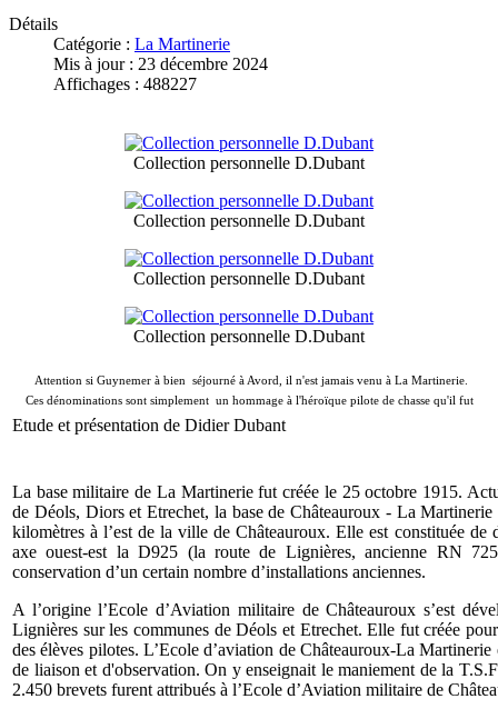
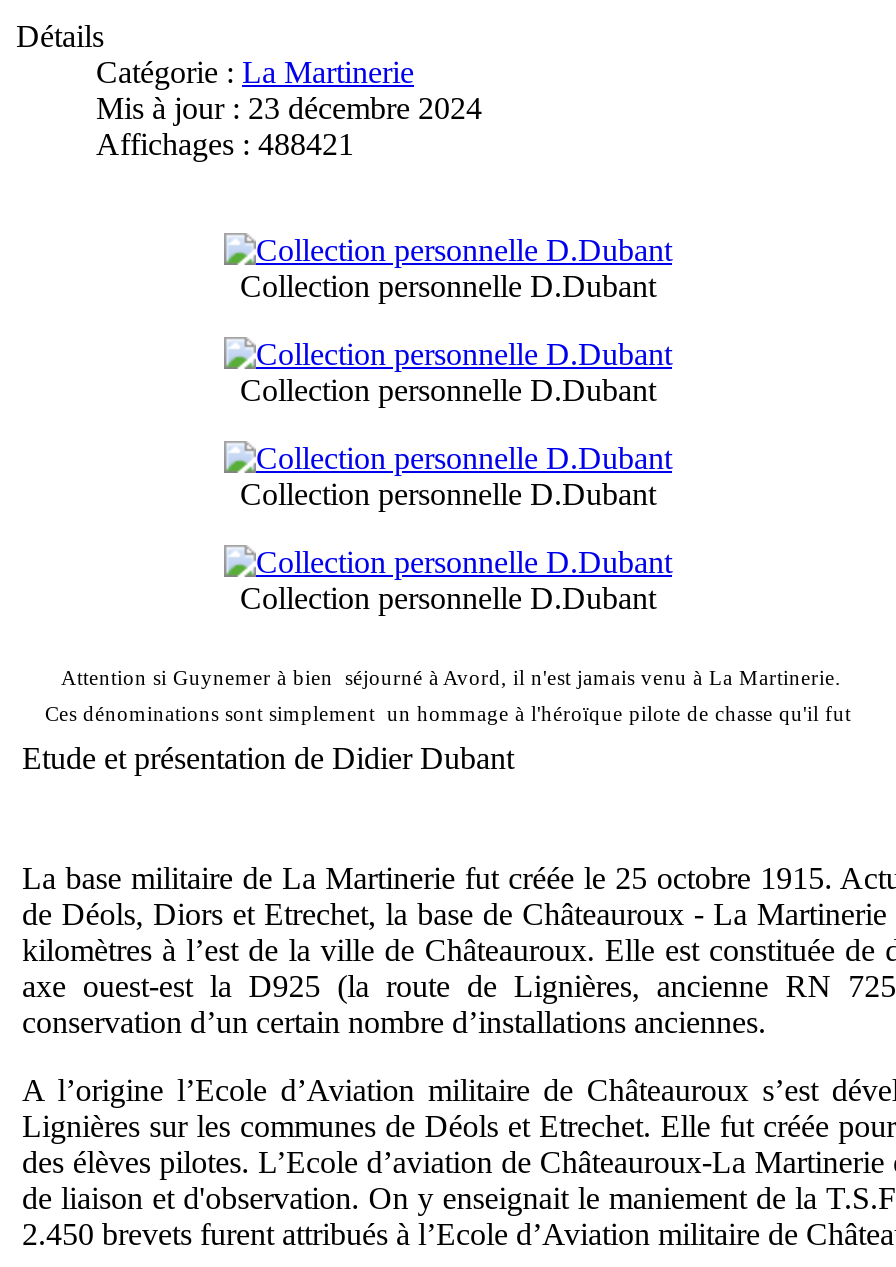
- Affichages : 488227
+ Affichages : 488421
